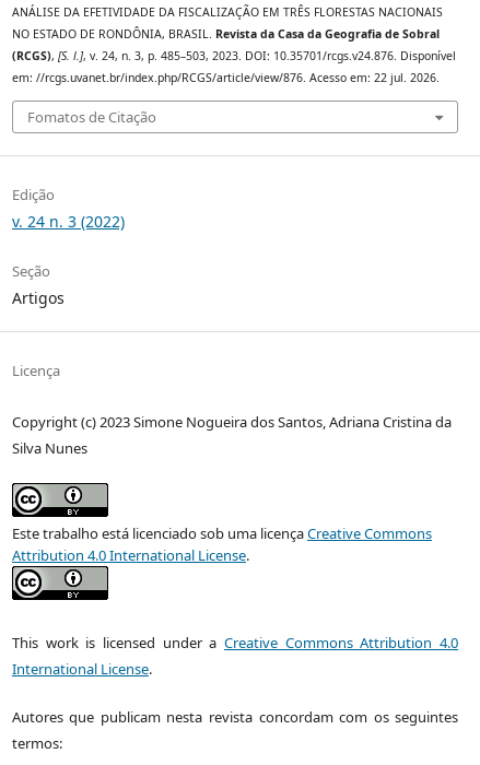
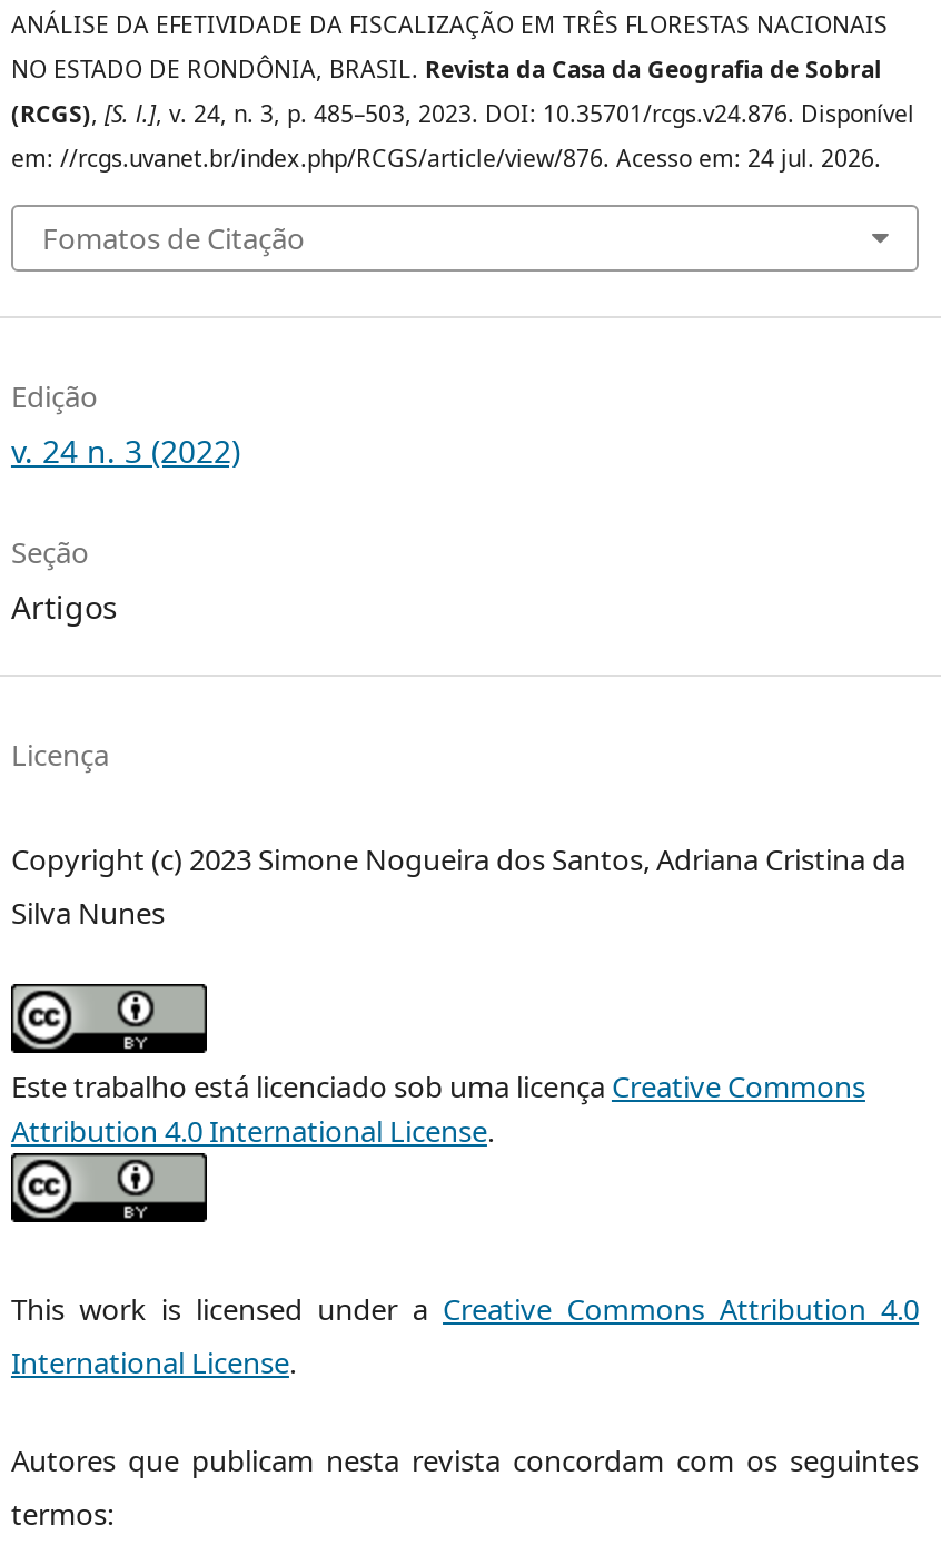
- em: //rcgs.uvanet.br/index.php/RCGS/article/view/876. Acesso em: 22 jul. 2026.
+ em: //rcgs.uvanet.br/index.php/RCGS/article/view/876. Acesso em: 24 jul. 2026.
